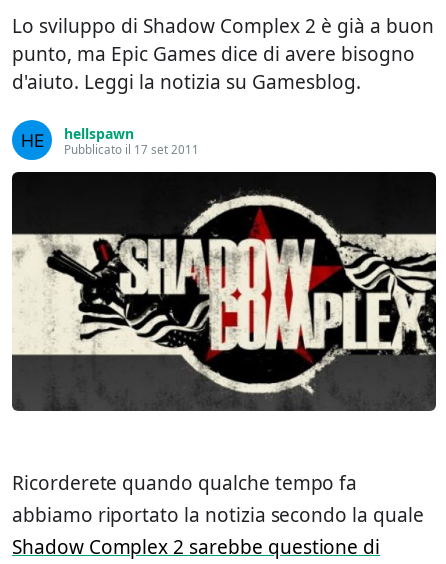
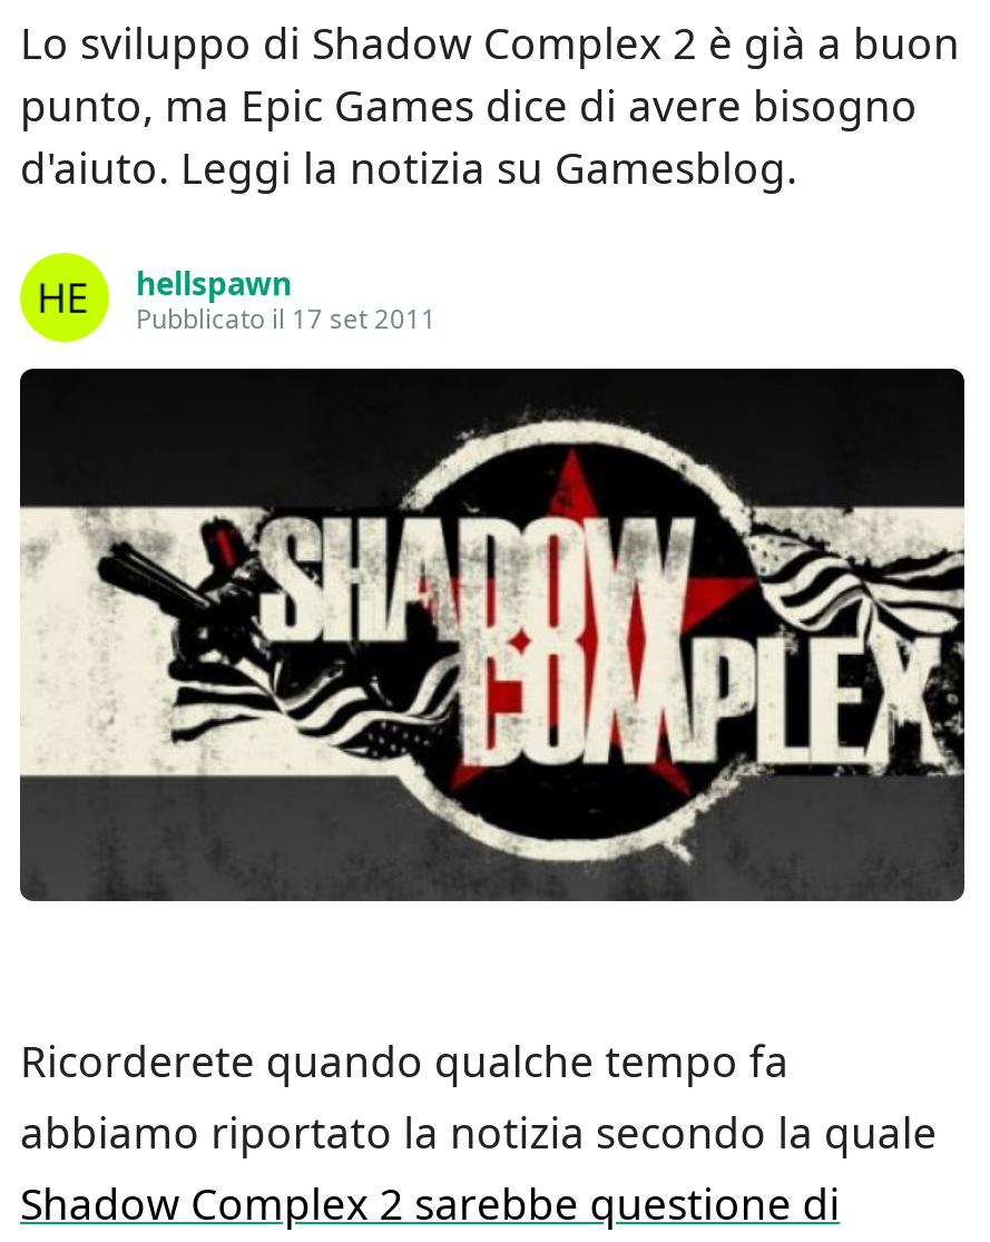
- [image]
+ [image]
